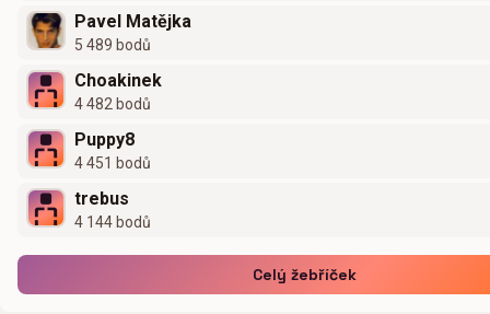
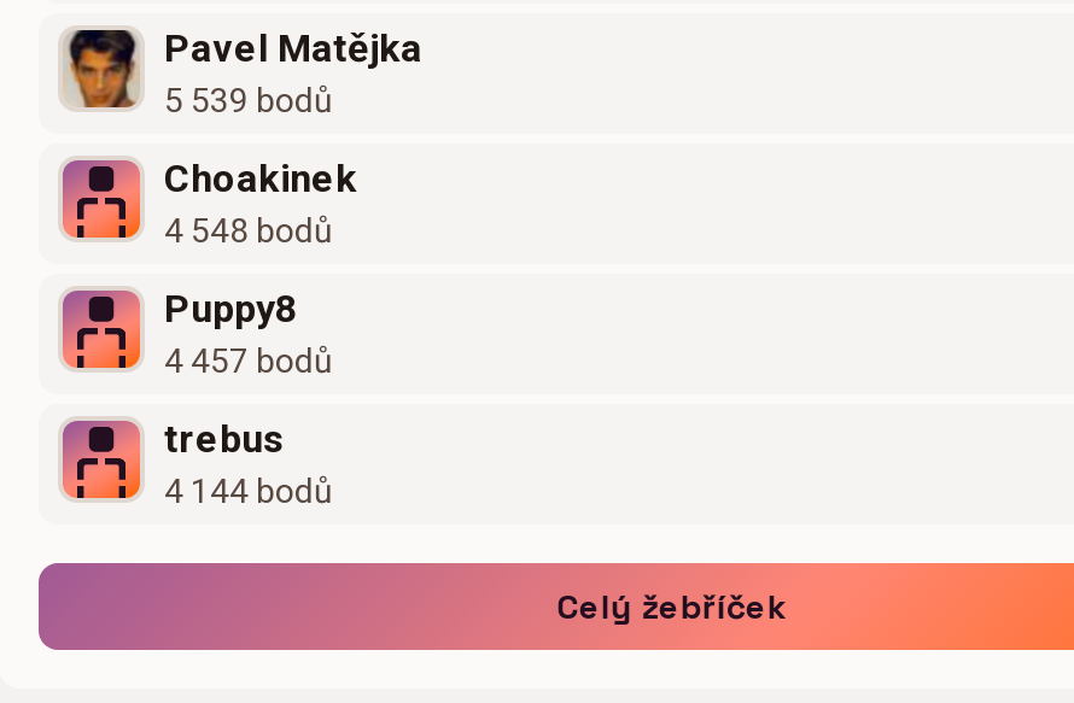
- 5 489 bodů
+ 5 539 bodů

- 4 482 bodů
+ 4 548 bodů

- 4 451 bodů
+ 4 457 bodů
